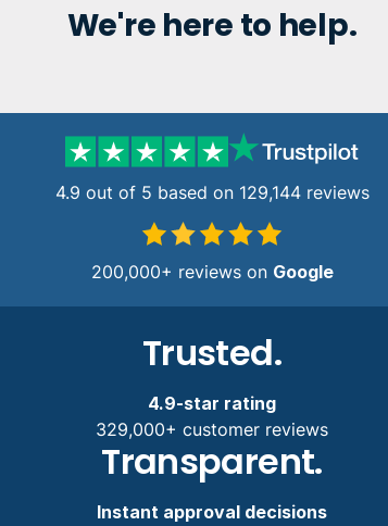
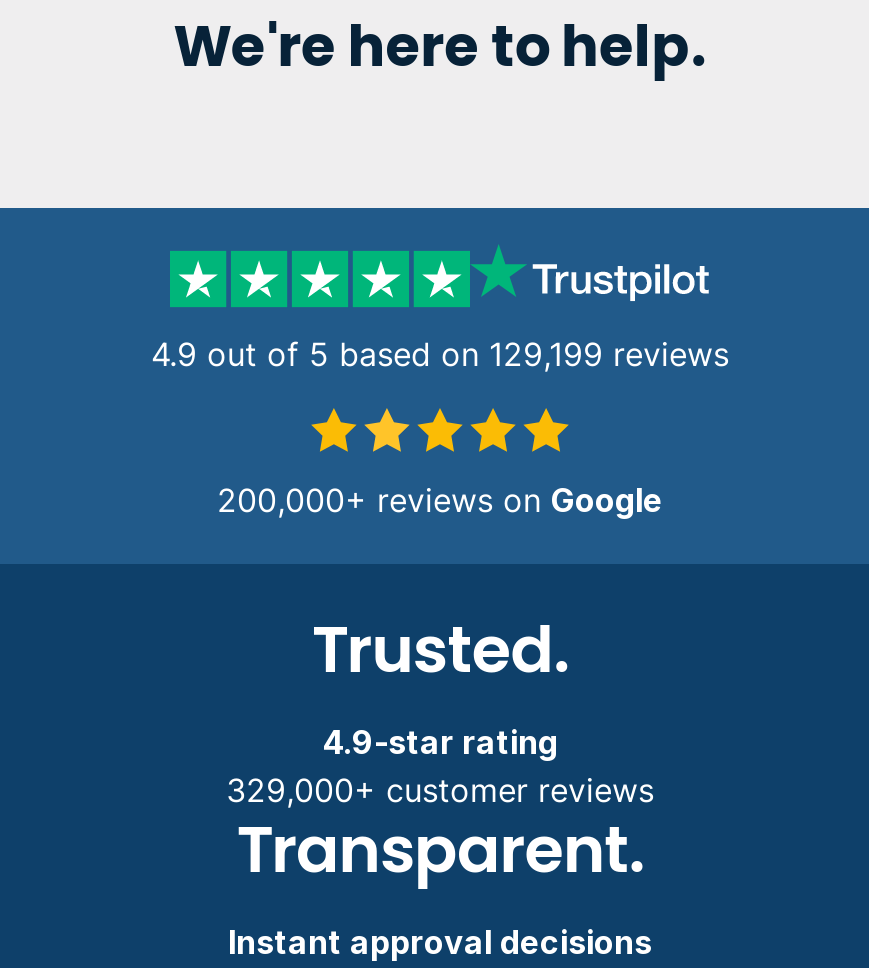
- 4.9 out of 5 based on 129,144 reviews
+ 4.9 out of 5 based on 129,199 reviews
